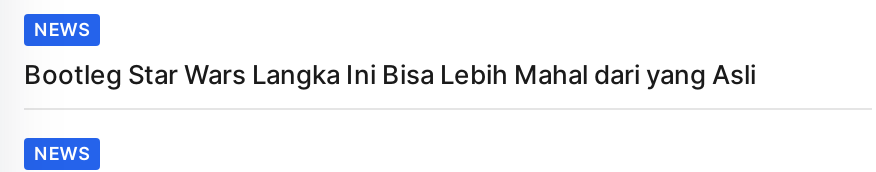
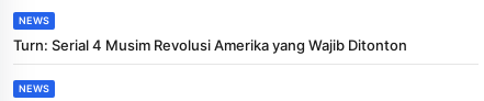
- Bootleg Star Wars Langka Ini Bisa Lebih Mahal dari yang Asli
+ Turn: Serial 4 Musim Revolusi Amerika yang Wajib Ditonton
